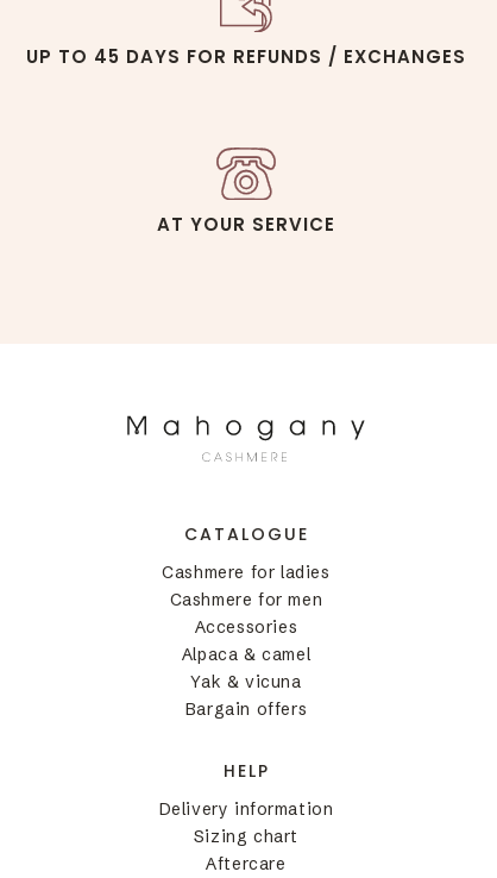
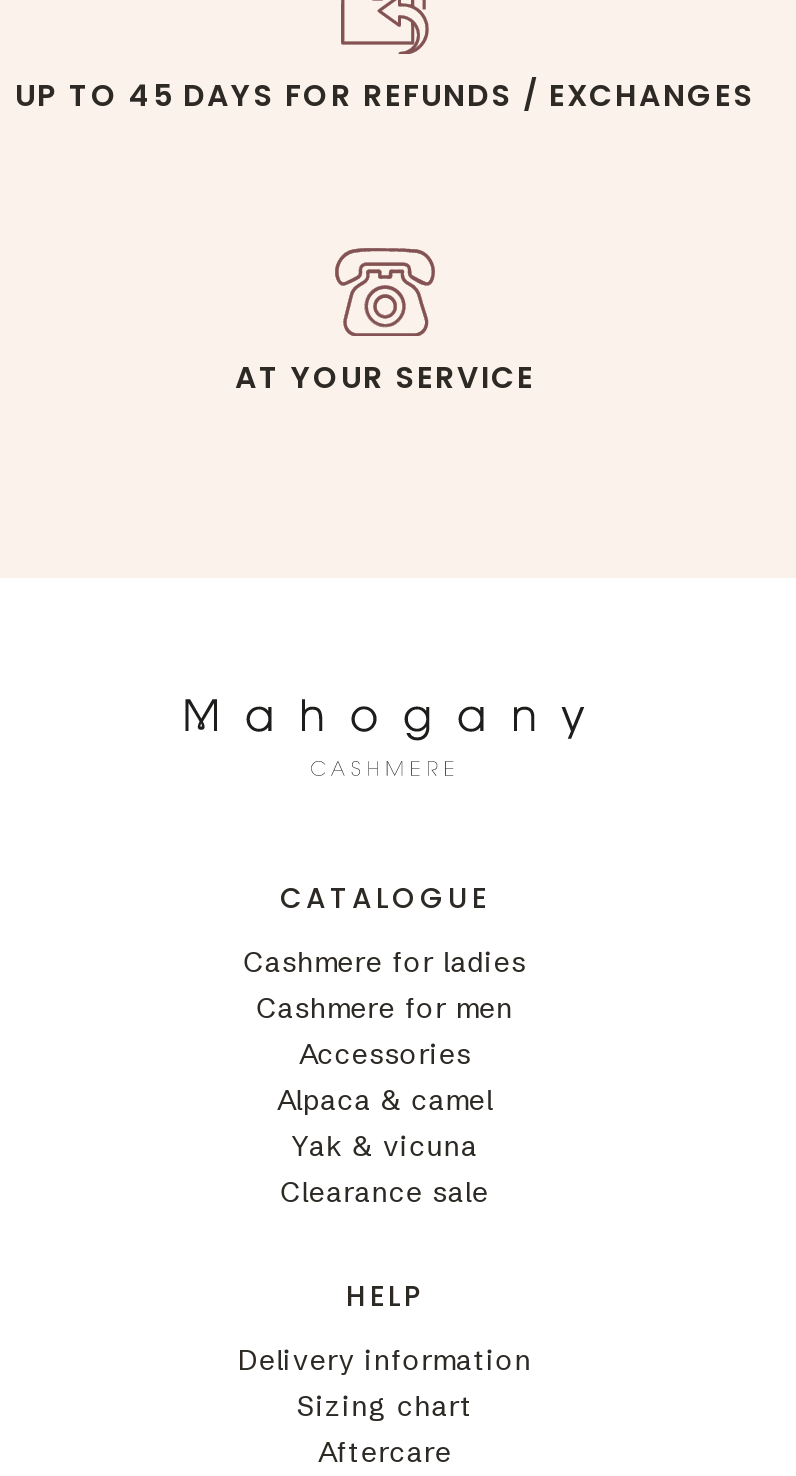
- Bargain offers
+ Clearance sale
